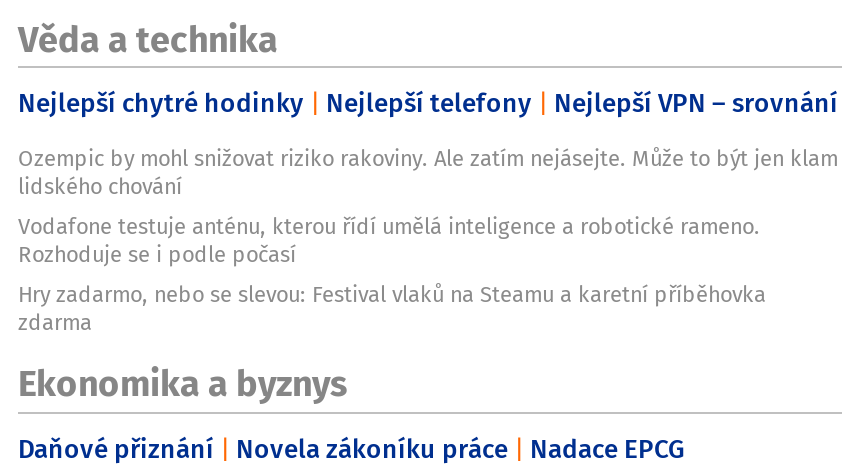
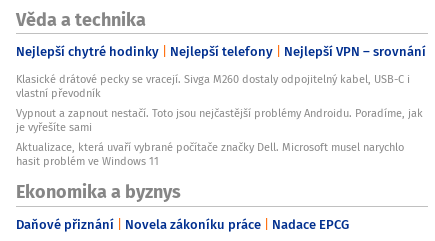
- Ozempic by mohl snižovat riziko rakoviny. Ale zatím nejásejte. Může to být jen klam
- lidského chování
- Vodafone testuje anténu, kterou řídí umělá inteligence a robotické rameno.
- Rozhoduje se i podle počasí
- Hry zadarmo, nebo se slevou: Festival vlaků na Steamu a karetní příběhovka
- zdarma
+ Klasické drátové pecky se vracejí. Sivga M260 dostaly odpojitelný kabel, USB-C i
+ vlastní převodník
+ Vypnout a zapnout nestačí. Toto jsou nejčastější problémy Androidu. Poradíme, jak
+ je vyřešíte sami
+ Aktualizace, která uvaří vybrané počítače značky Dell. Microsoft musel narychlo
+ hasit problém ve Windows 11
